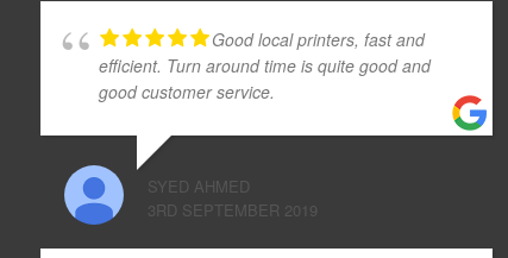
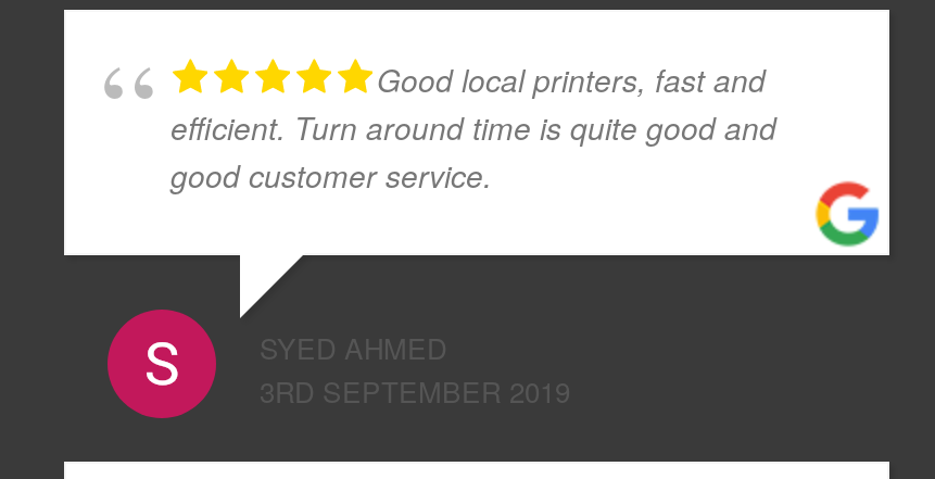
- [image]
+ [image]
